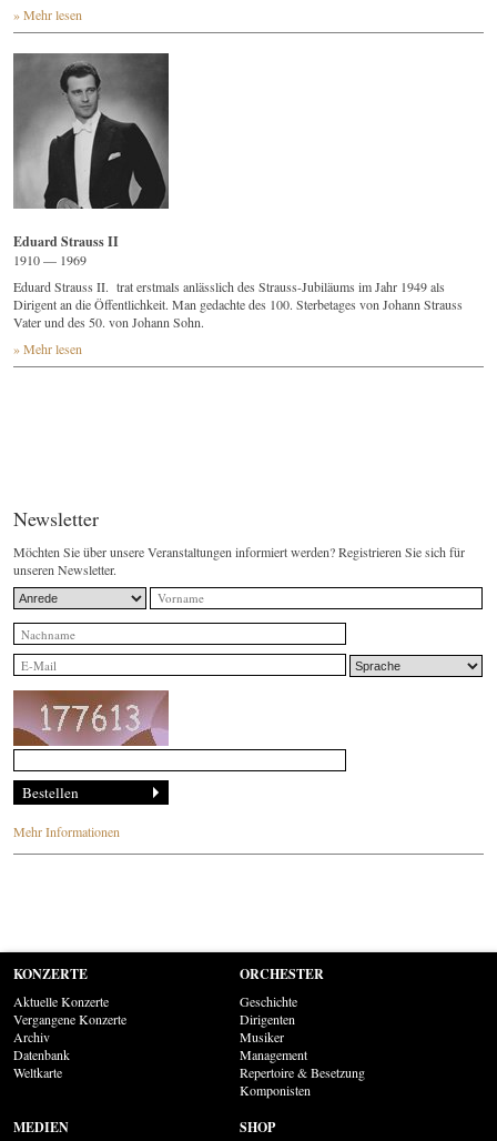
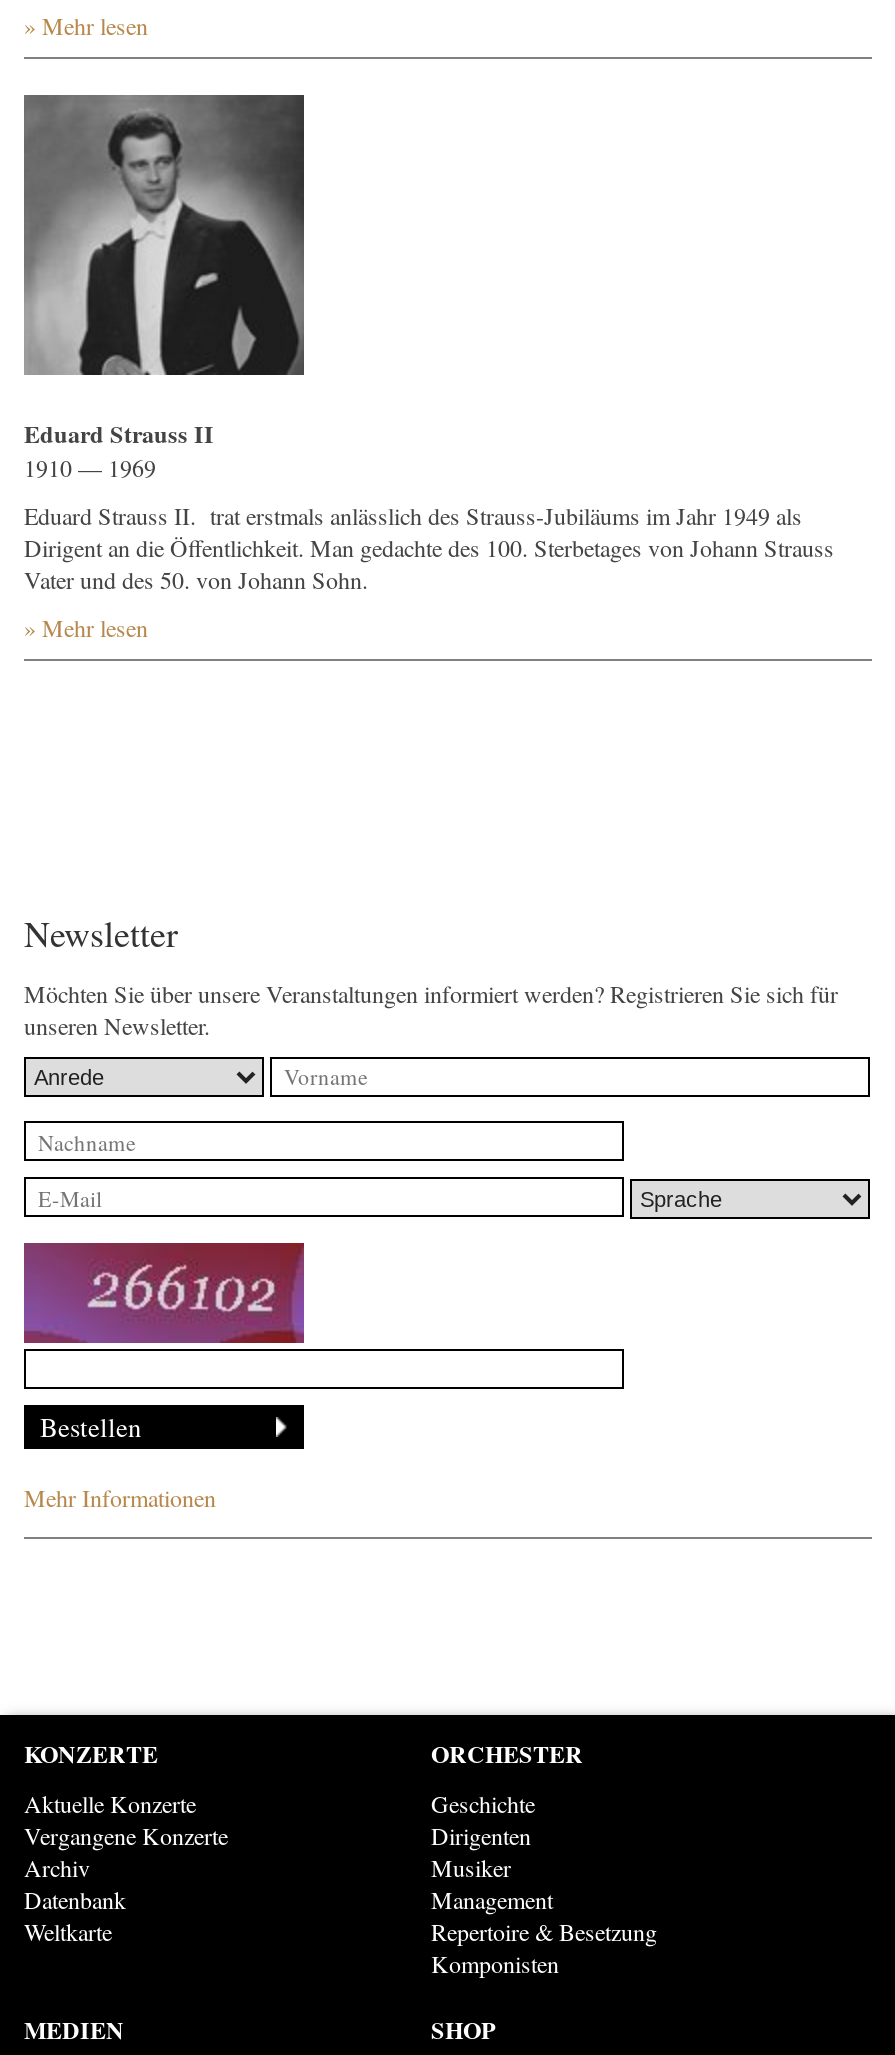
- [image]
+ [image]
